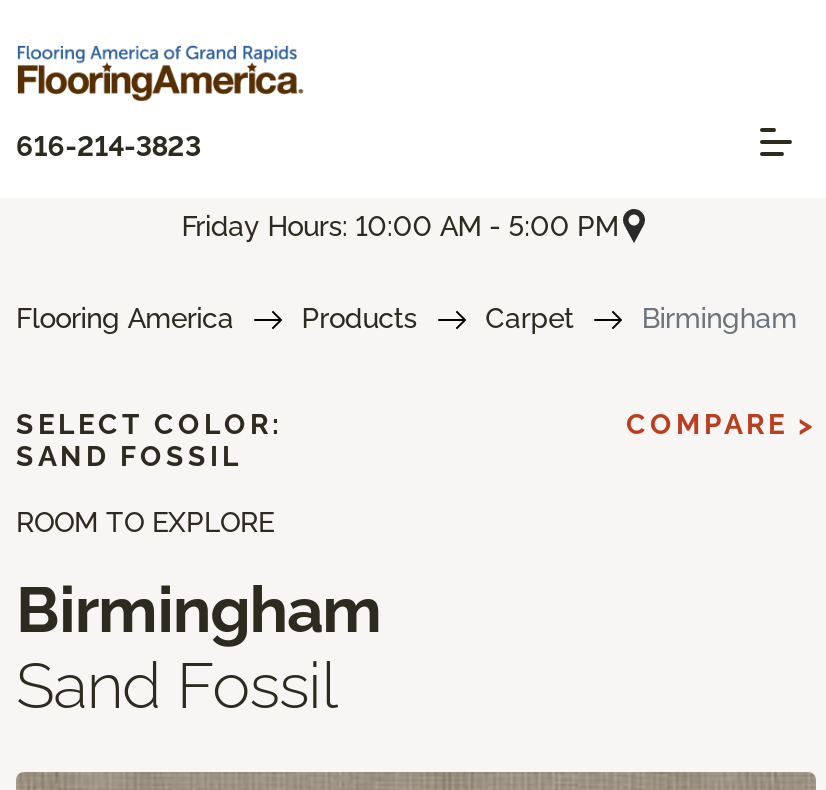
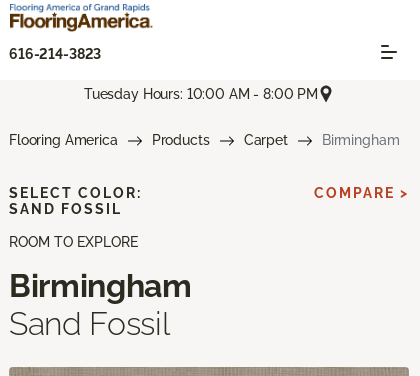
- Friday Hours: 10:00 AM - 5:00 PM
+ Tuesday Hours: 10:00 AM - 8:00 PM
